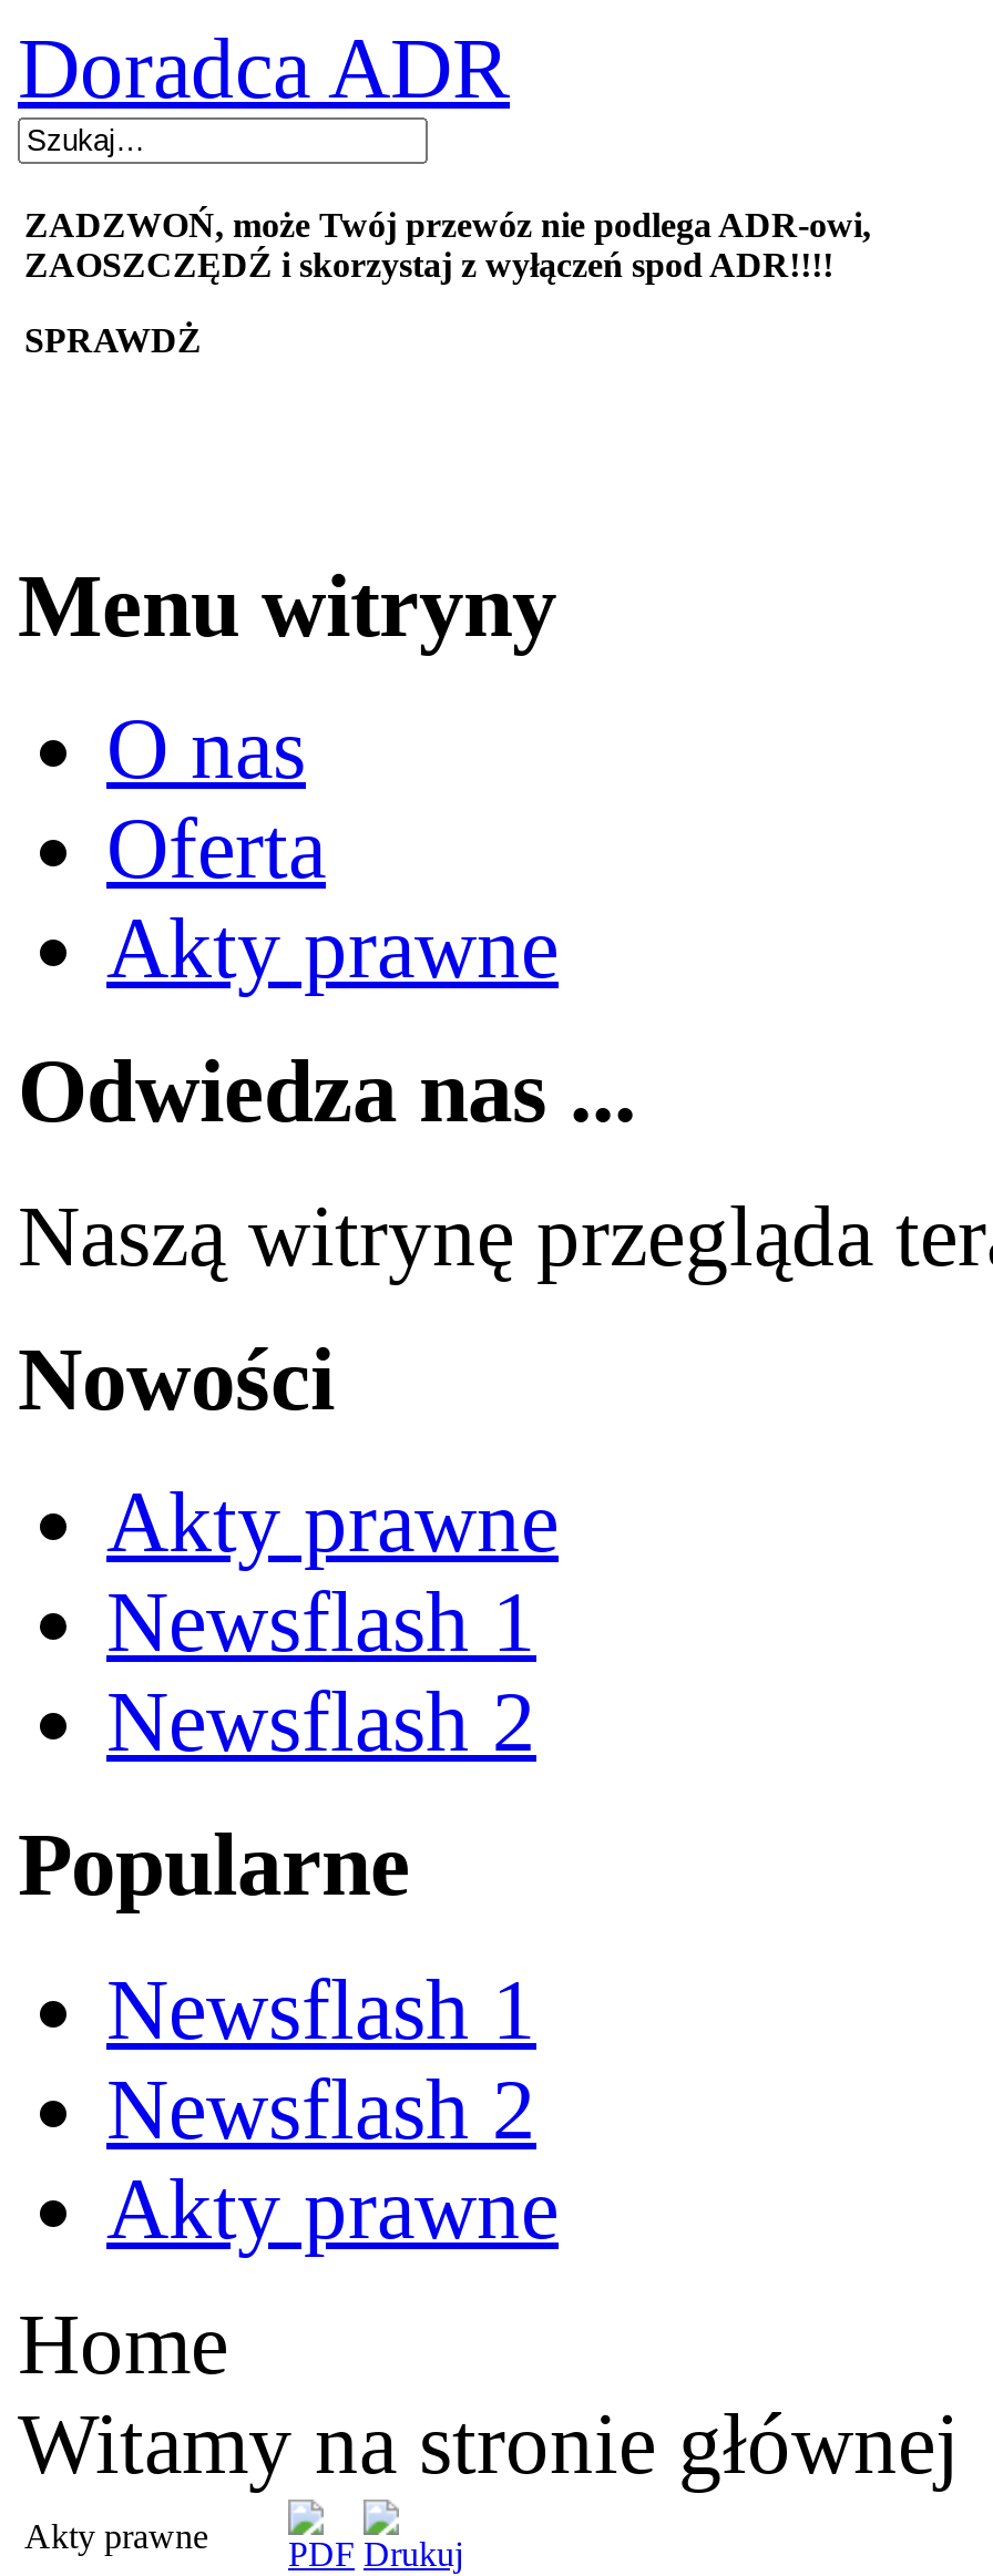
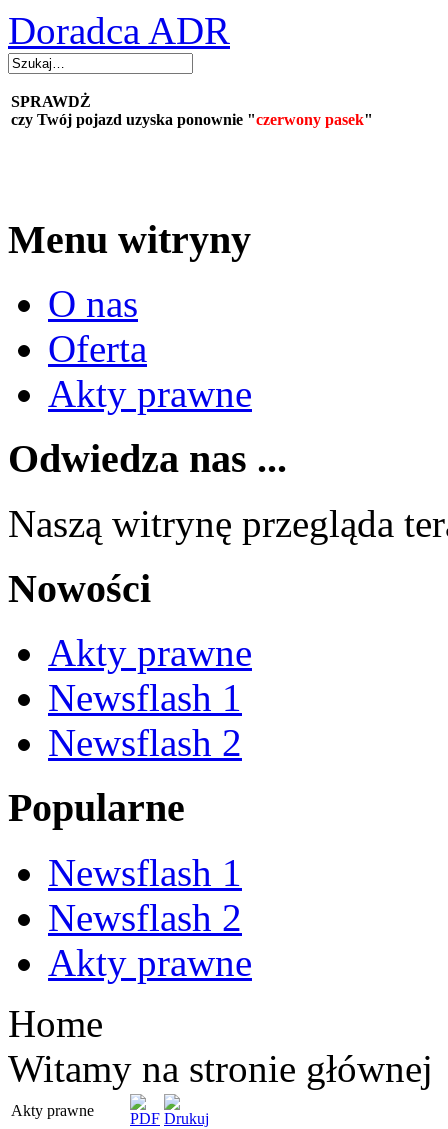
- ZADZWOŃ, może Twój przewóz nie podlega ADR-owi,
- ZAOSZCZĘDŹ i skorzystaj z wyłączeń spod ADR!!!!

moved up: SPRAWDŻ

+ czy Twój pojazd uzyska ponownie " czerwony pasek"
